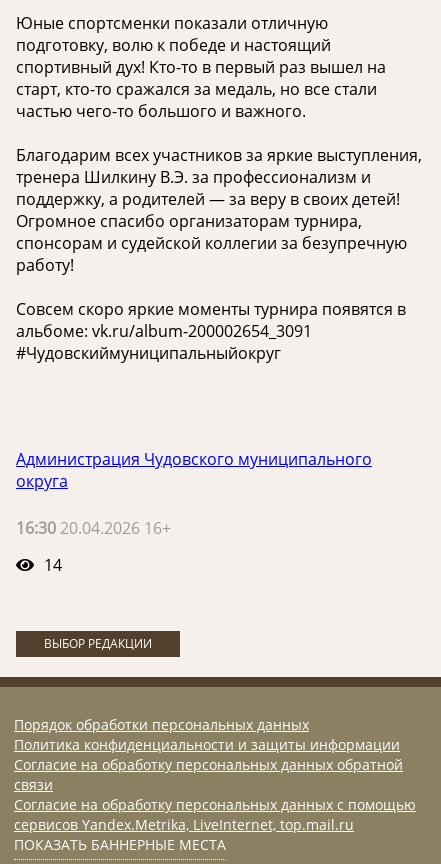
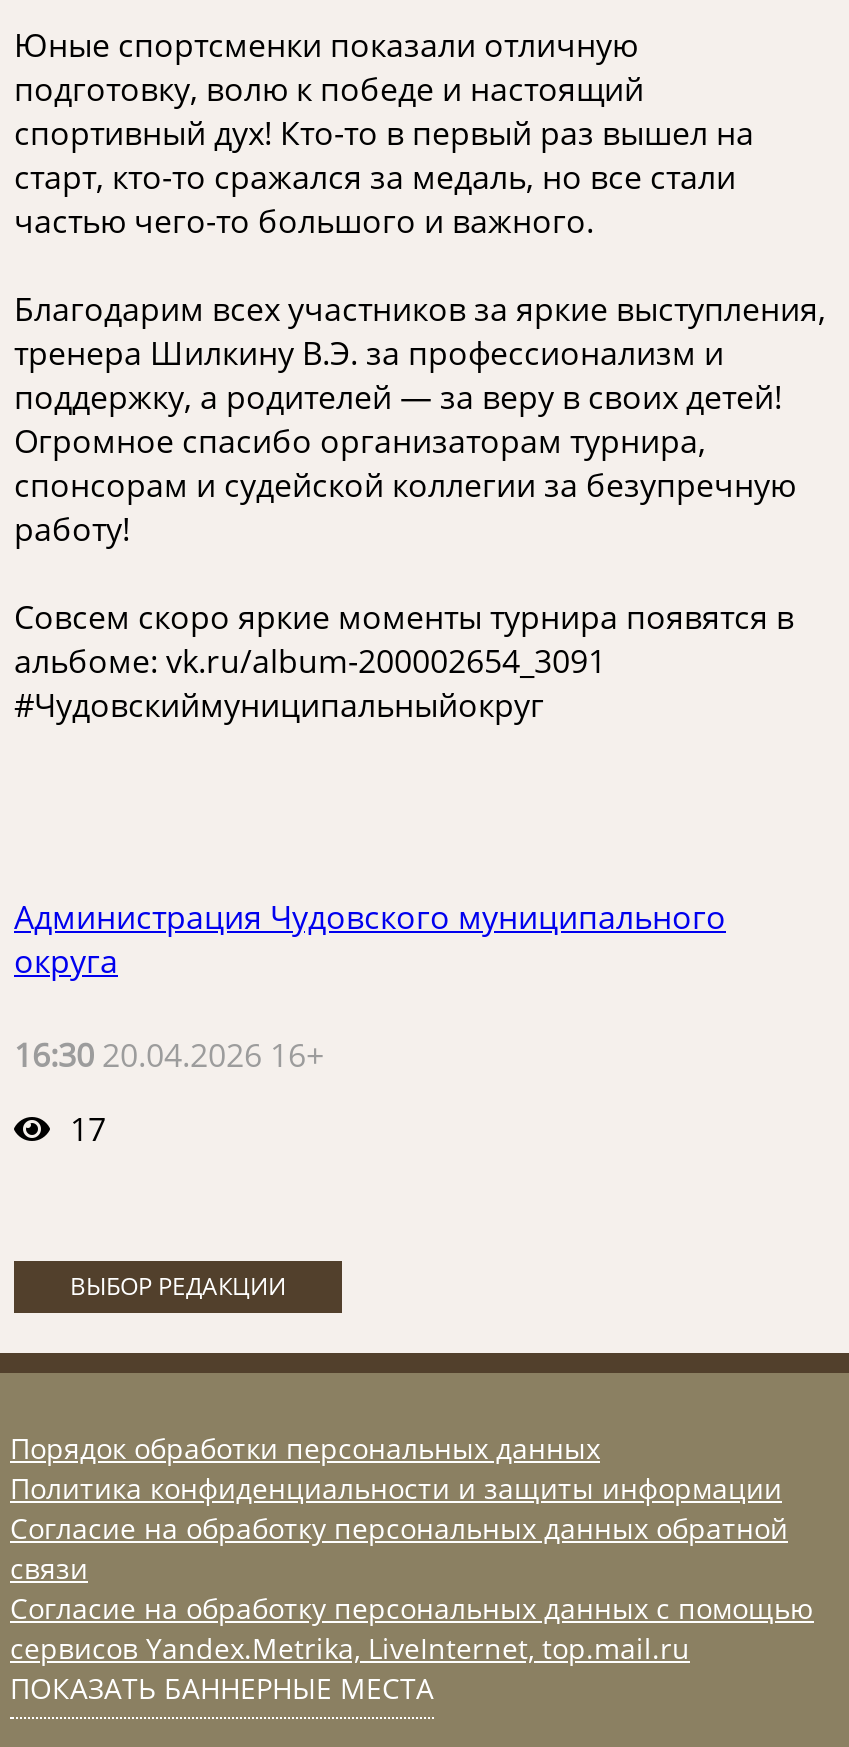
- 14
+ 17
